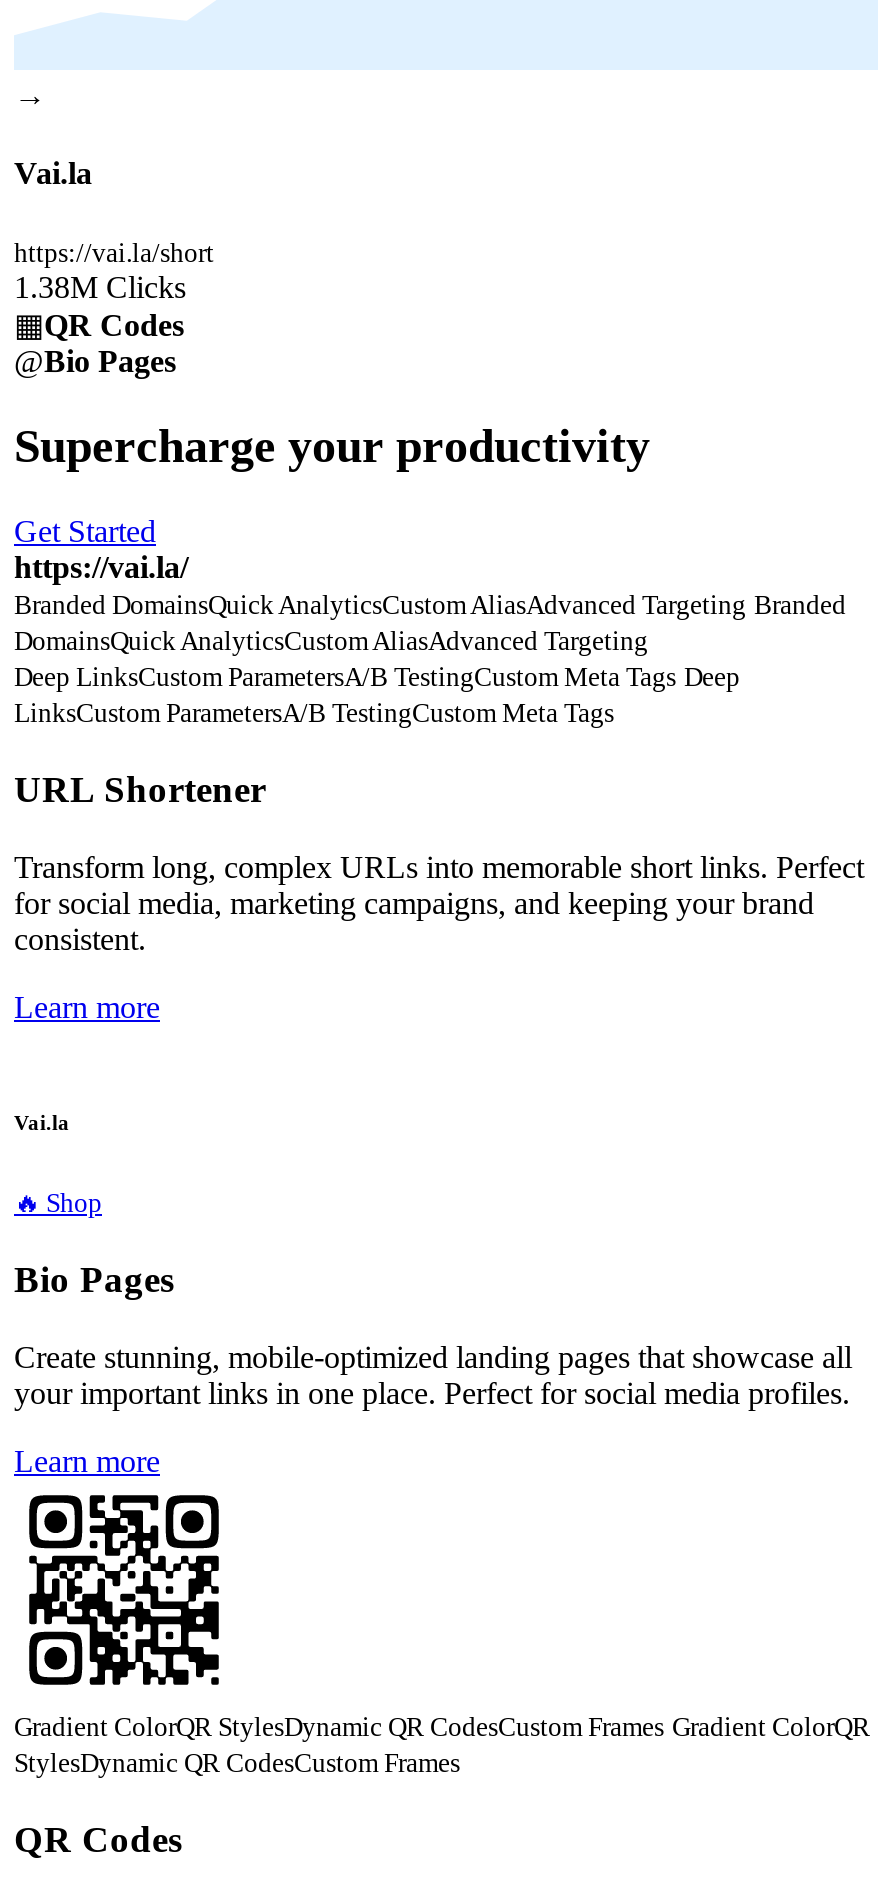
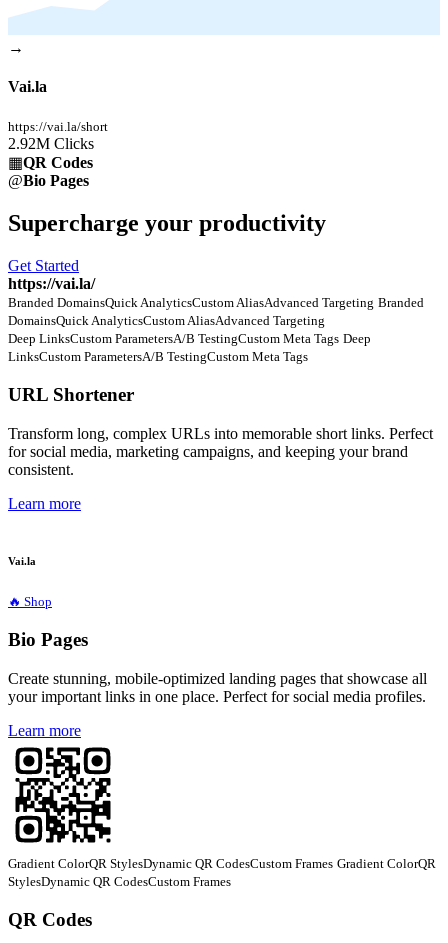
- 1.38M Clicks
+ 2.92M Clicks
